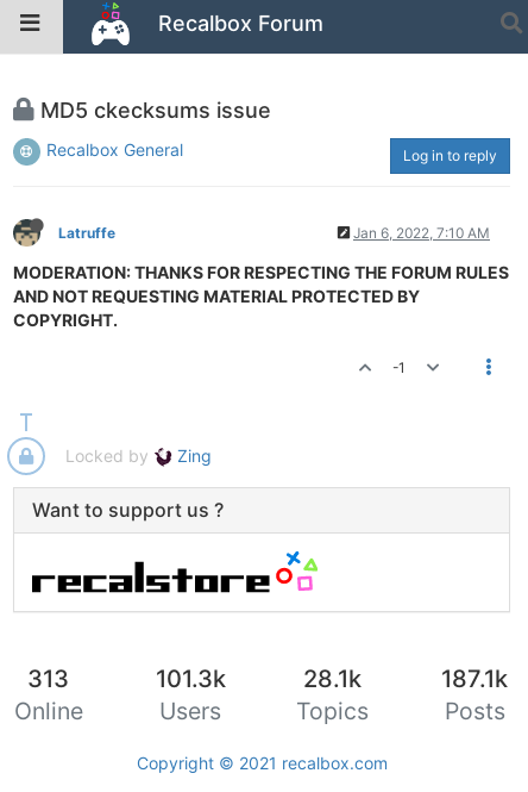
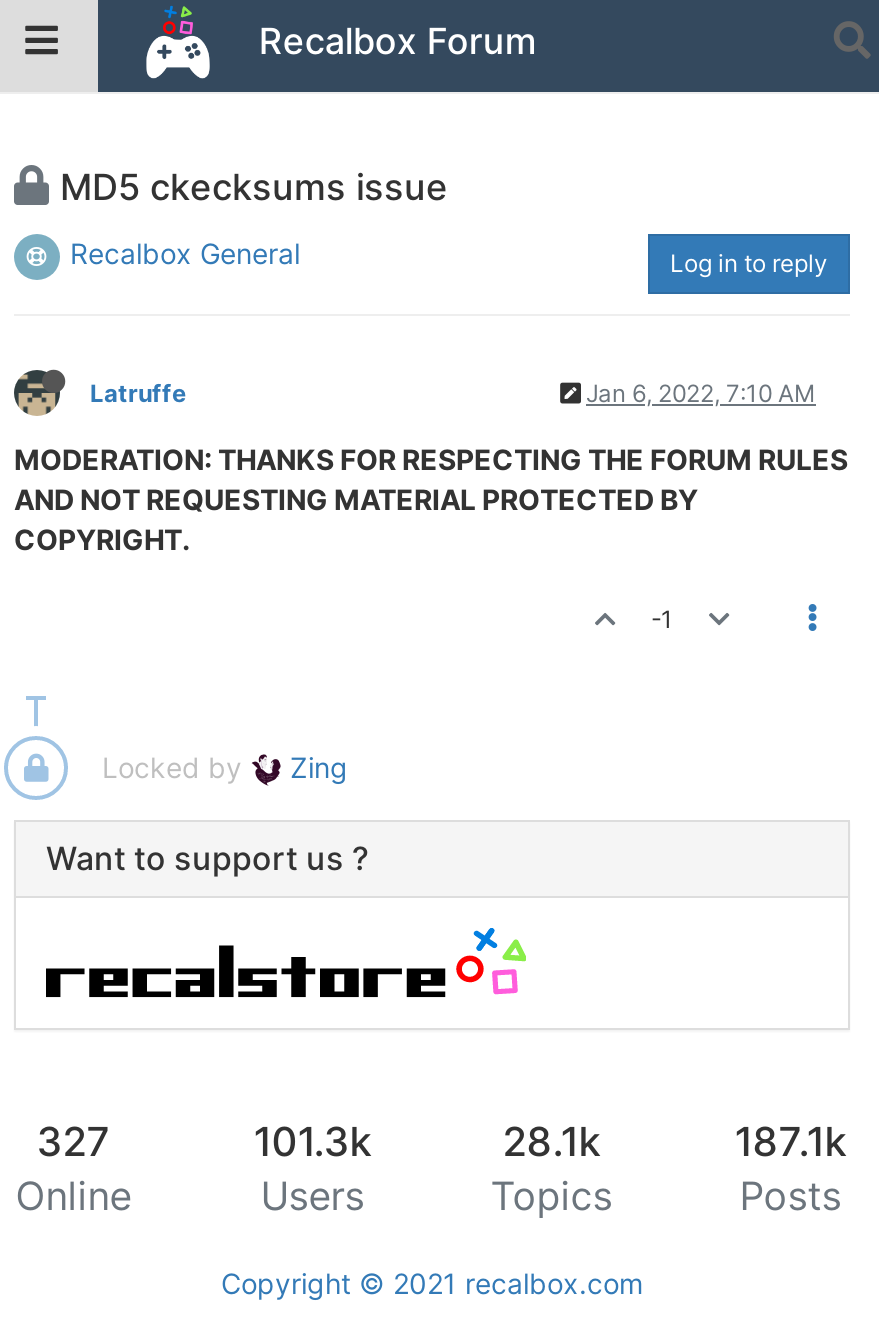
- 313
+ 327
